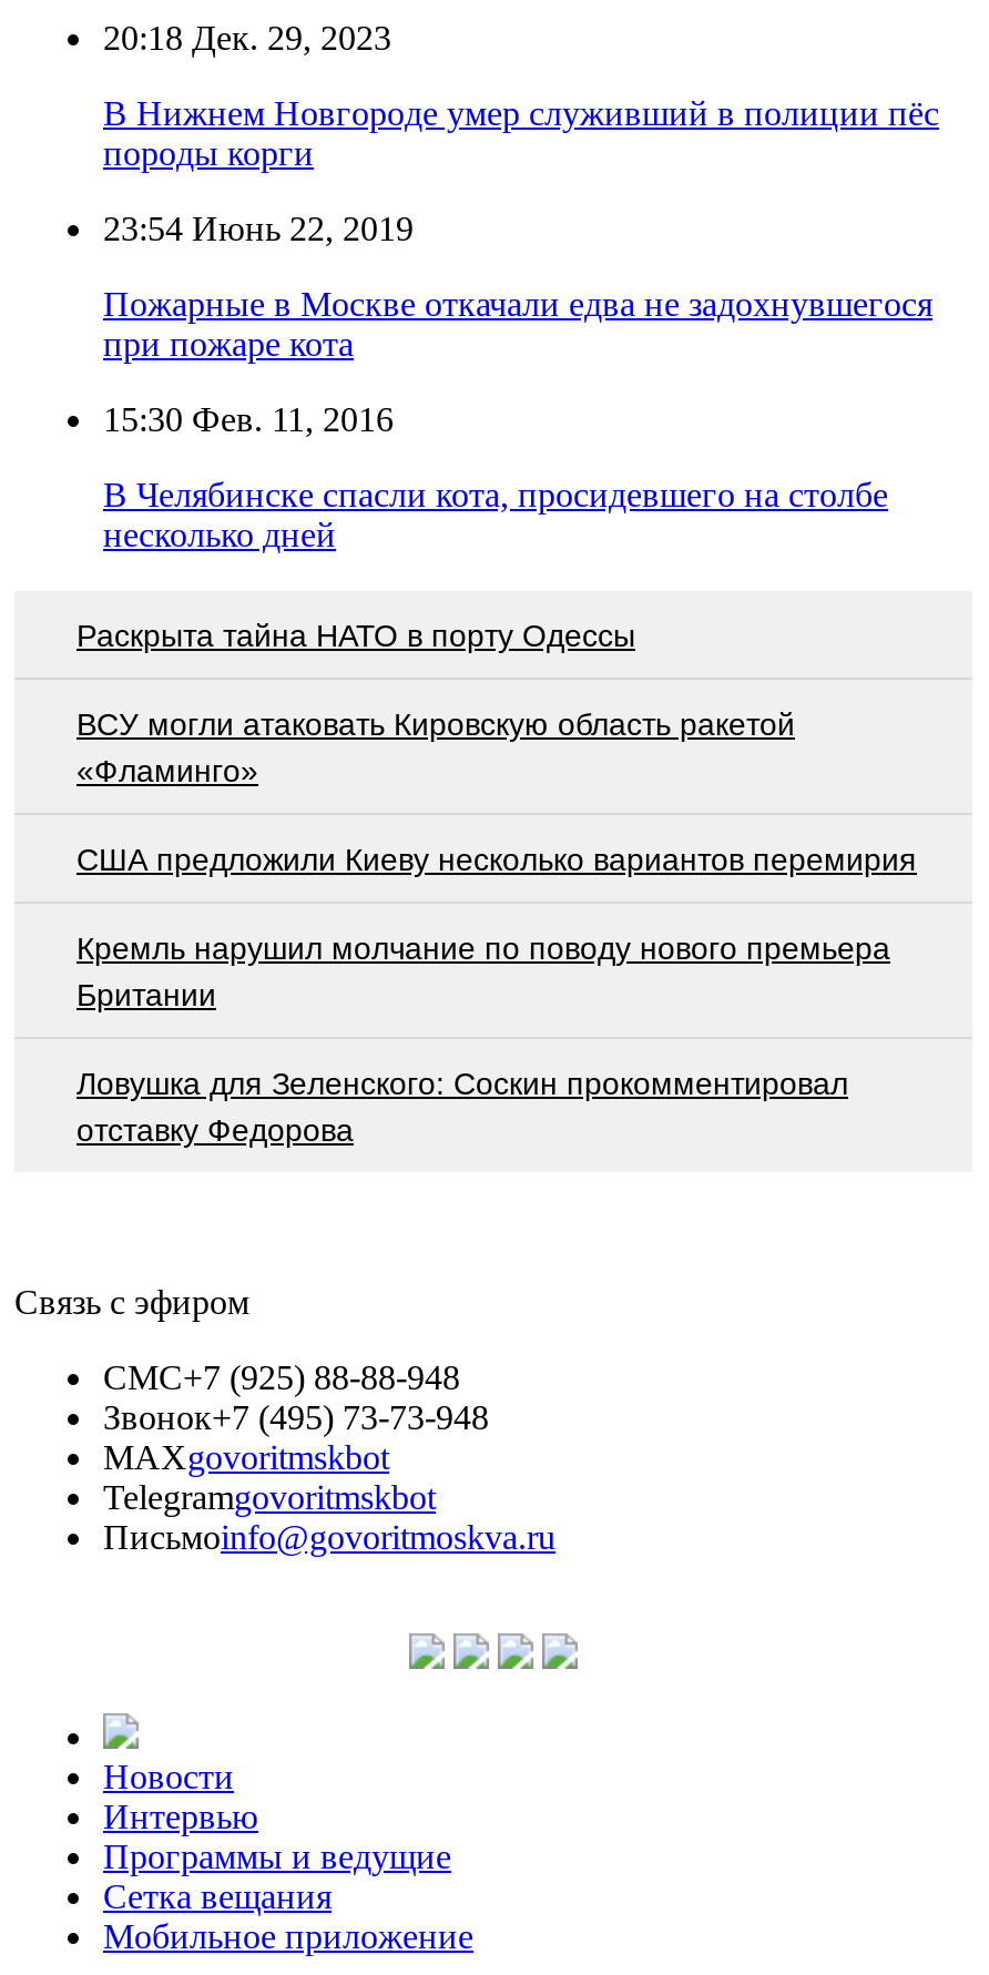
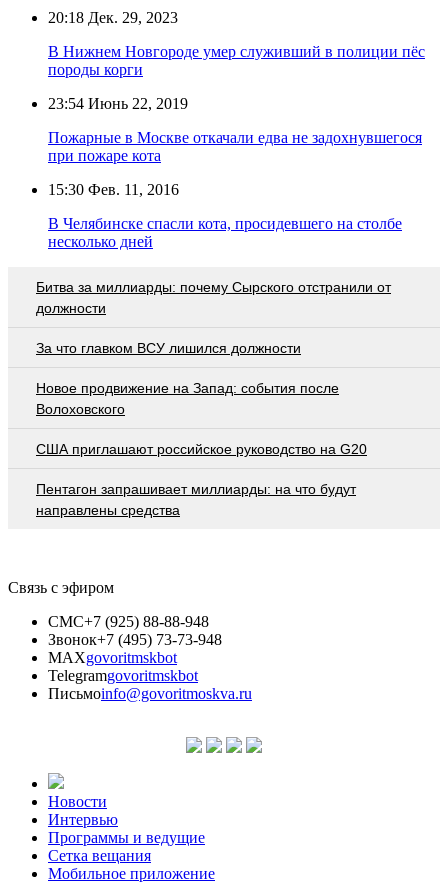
- Раскрыта тайна НАТО в порту Одессы
+ Битва за миллиарды: почему Сырского отстранили от
+ должности

- ВСУ могли атаковать Кировскую область ракетой
- «Фламинго»
+ За что главком ВСУ лишился должности

- США предложили Киеву несколько вариантов перемирия
+ Новое продвижение на Запад: события после
+ Волоховского

- Кремль нарушил молчание по поводу нового премьера
- Британии
+ США приглашают российское руководство на G20

- Ловушка для Зеленского: Соскин прокомментировал
- отставку Федорова
+ Пентагон запрашивает миллиарды: на что будут
+ направлены средства
